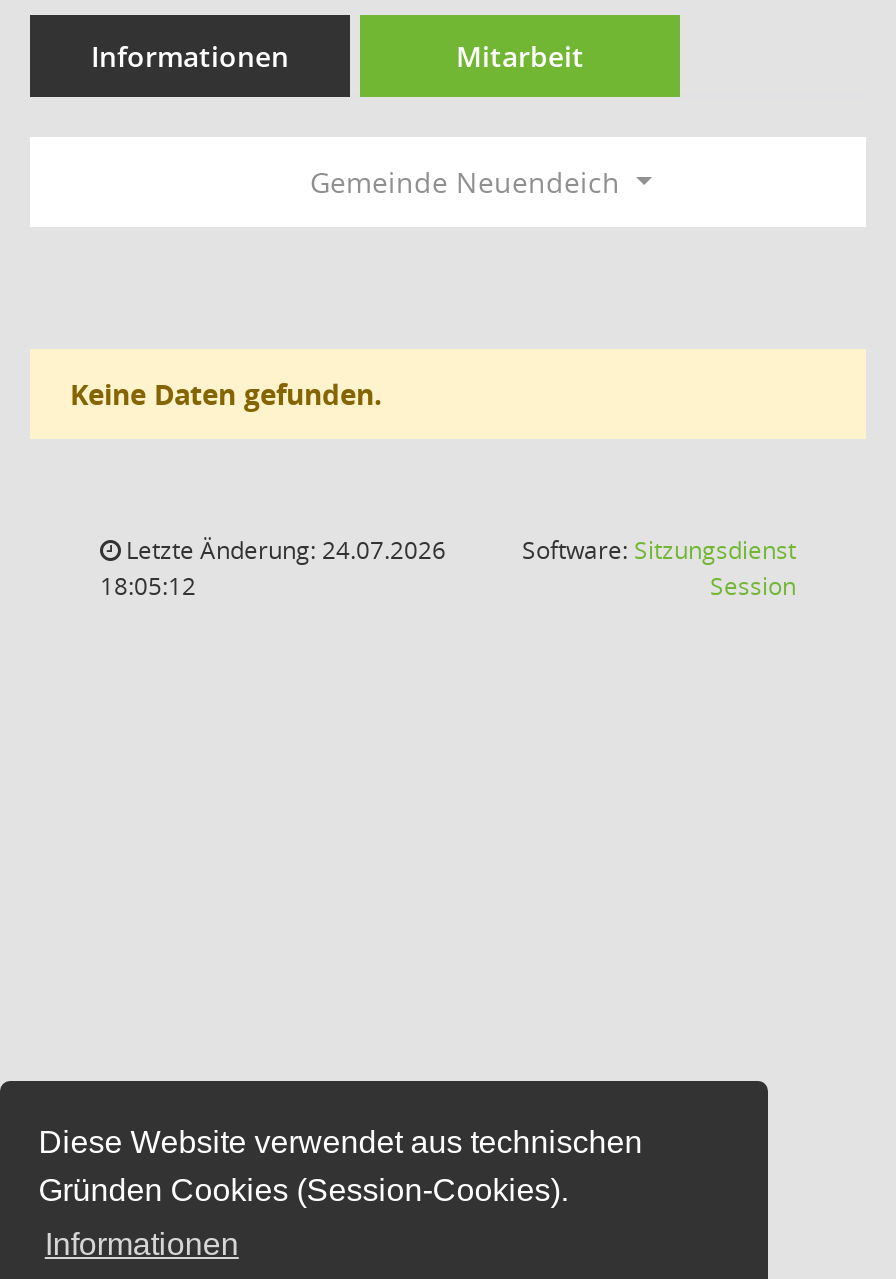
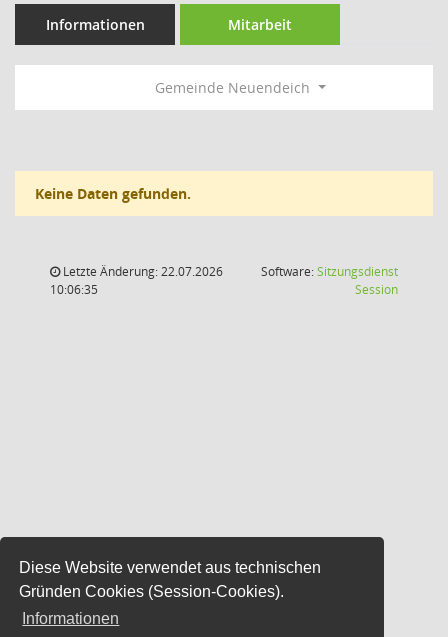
- Letzte Änderung: 24.07.2026
+ Letzte Änderung: 22.07.2026

- 18:05:12
+ 10:06:35
